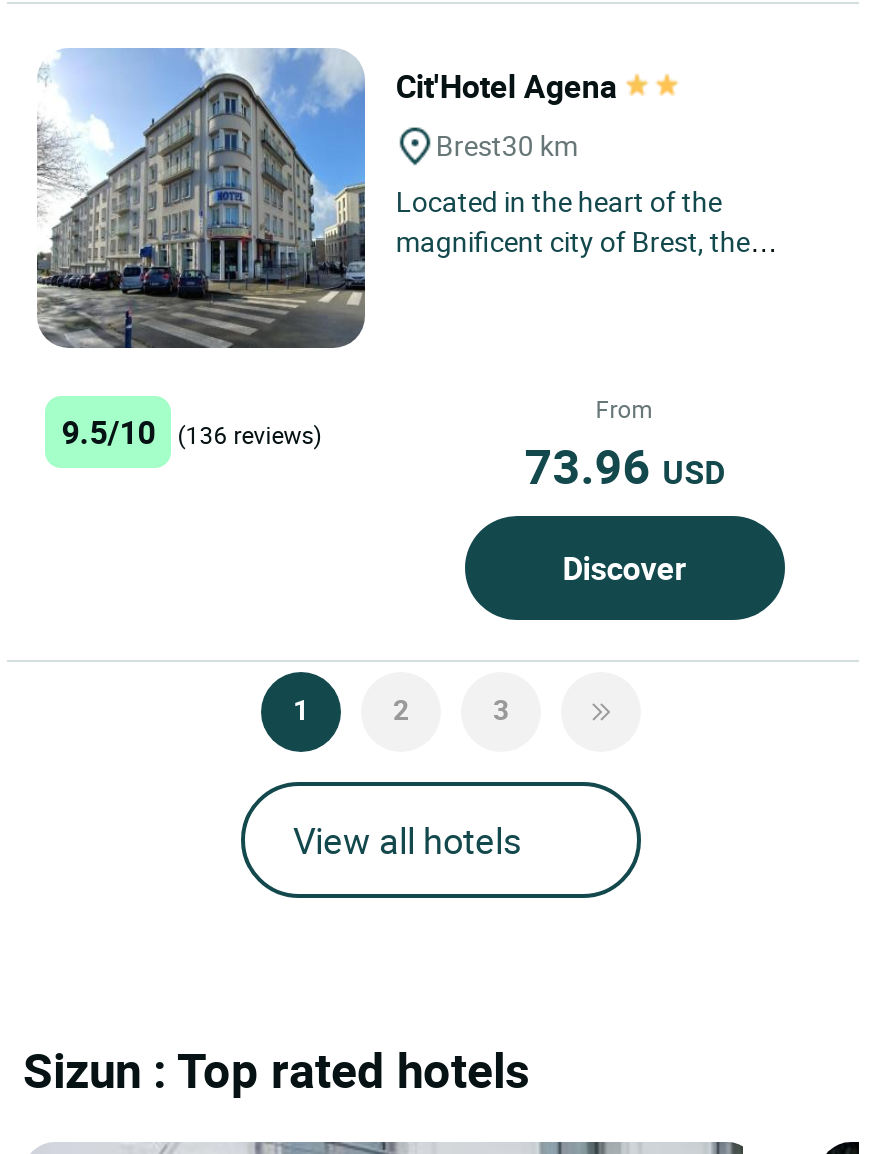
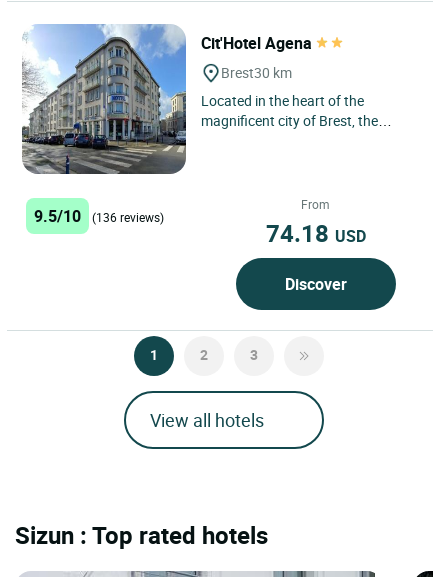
- 73.96 USD
+ 74.18 USD
